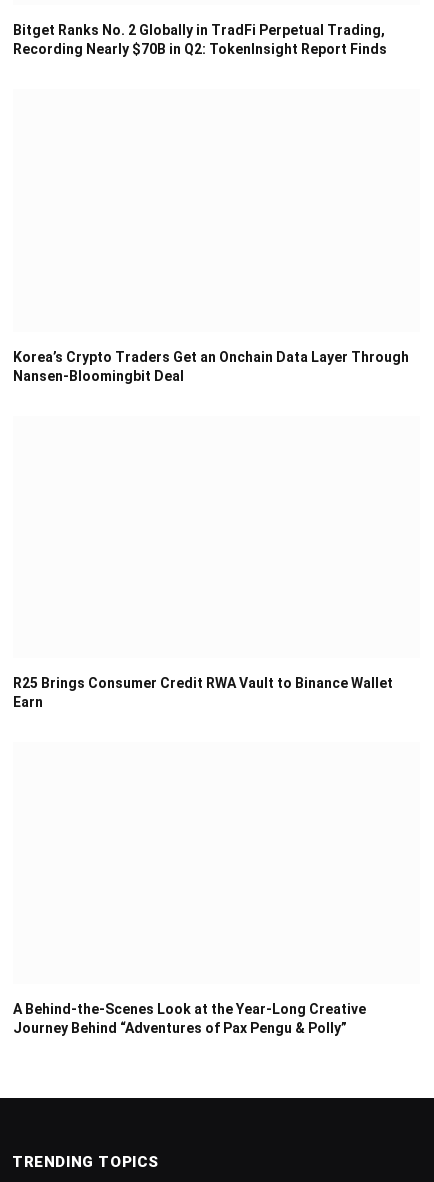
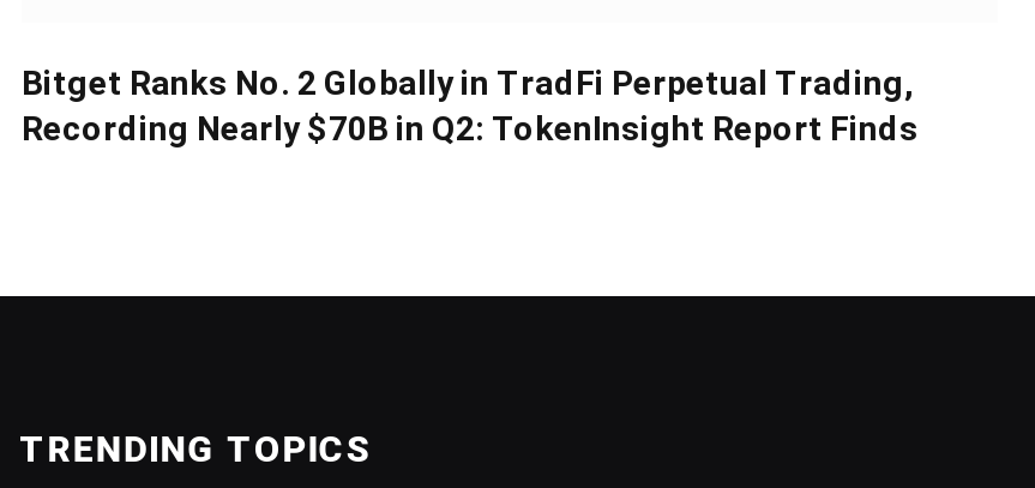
- Korea’s Crypto Traders Get an Onchain Data Layer Through
- Nansen-Bloomingbit Deal

- R25 Brings Consumer Credit RWA Vault to Binance Wallet
- Earn

- A Behind-the-Scenes Look at the Year-Long Creative
- Journey Behind “Adventures of Pax Pengu & Polly”
